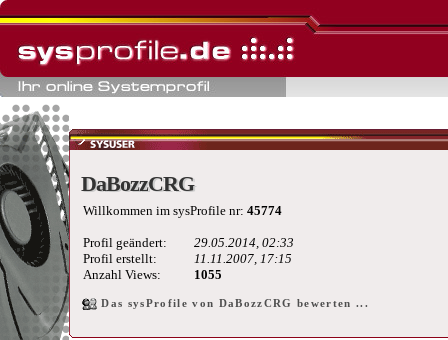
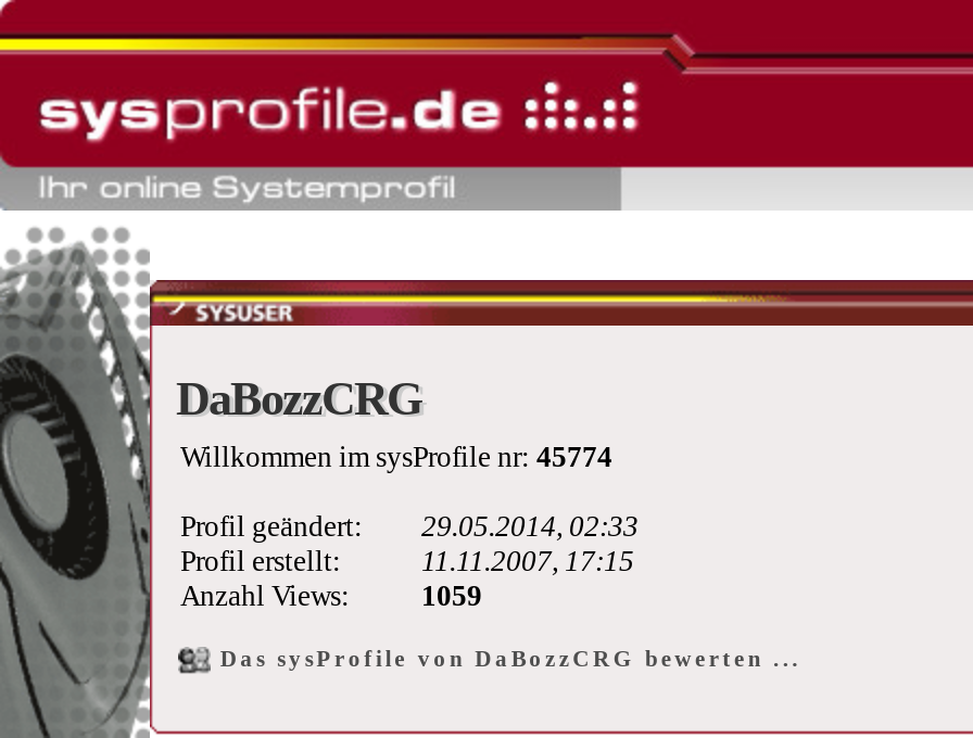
- 1055
+ 1059
